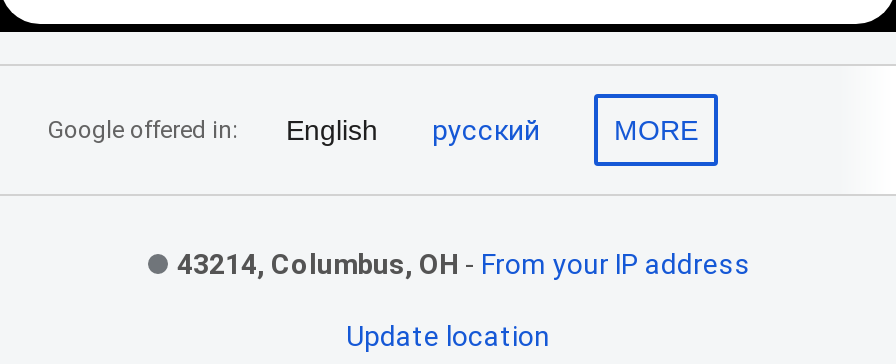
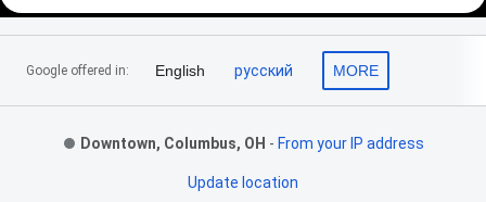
- 43214, Columbus, OH - From your IP address
+ Downtown, Columbus, OH - From your IP address
